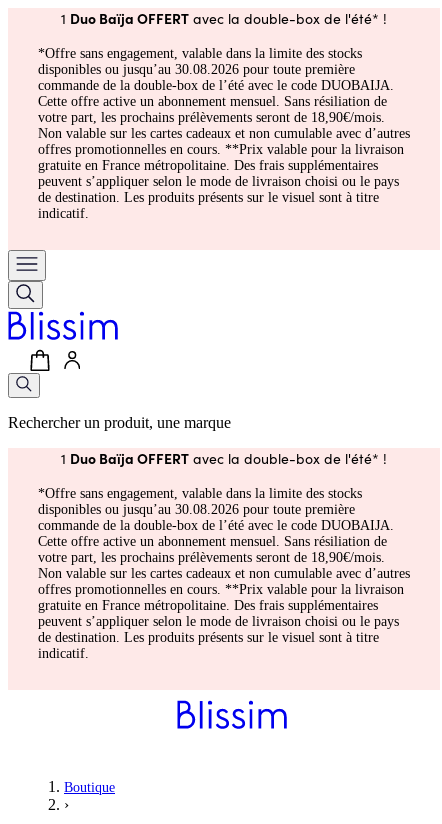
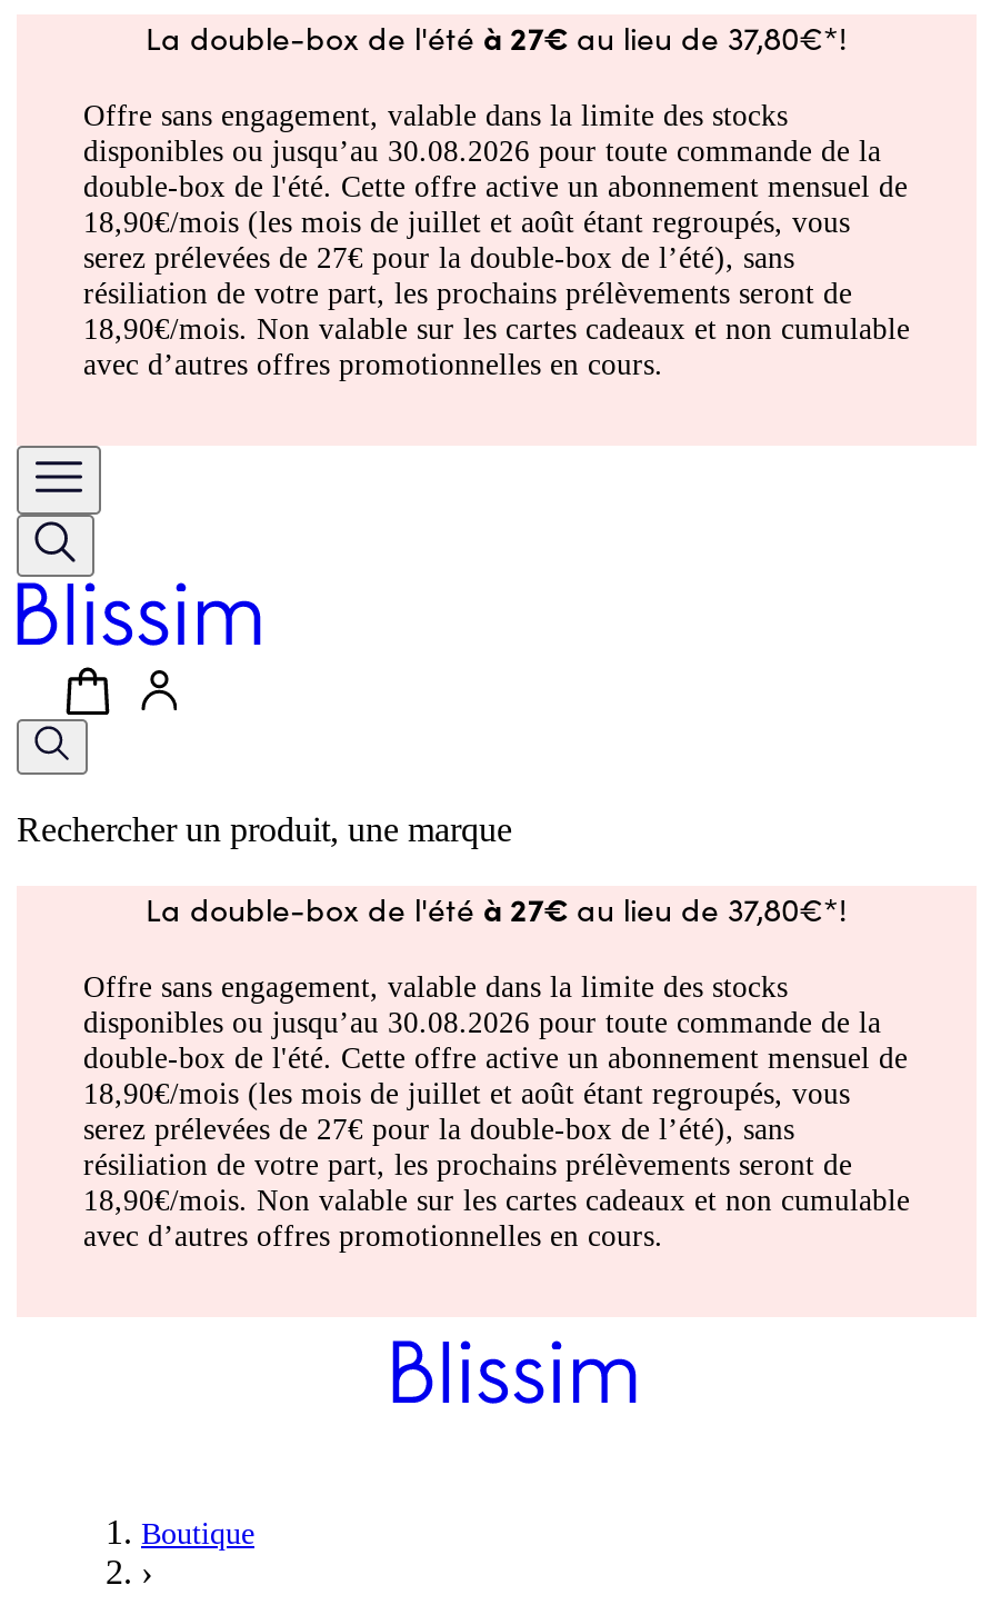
- 1 Duo Baïja OFFERT avec la double-box de l'été* !
+ La double-box de l'été à 27€au lieu de 37,80€*!

- *Offre sans engagement, valable dans la limite des stocks
- disponibles ou jusqu’au 30.08.2026 pour toute première
- commande de la double-box de l’été avec le code DUOBAIJA.
- Cette offre active un abonnement mensuel. Sans résiliation de
- votre part, les prochains prélèvements seront de 18,90€/mois.
- Non valable sur les cartes cadeaux et non cumulable avec d’autres
- offres promotionnelles en cours. **Prix valable pour la livraison
- gratuite en France métropolitaine. Des frais supplémentaires
- peuvent s’appliquer selon le mode de livraison choisi ou le pays
- de destination. Les produits présents sur le visuel sont à titre
- indicatif.
+ Offre sans engagement, valable dans la limite des stocks
+ disponibles ou jusqu’au 30.08.2026 pour toute commande de la
+ double-box de l'été. Cette offre active un abonnement mensuel de
+ 18,90€/mois (les mois de juillet et août étant regroupés, vous
+ serez prélevées de 27€ pour la double-box de l’été), sans
+ résiliation de votre part, les prochains prélèvements seront de
+ 18,90€/mois. Non valable sur les cartes cadeaux et non cumulable
+ avec d’autres offres promotionnelles en cours.

- 1 Duo Baïja OFFERT avec la double-box de l'été* !
+ La double-box de l'été à 27€au lieu de 37,80€*!

- *Offre sans engagement, valable dans la limite des stocks
- disponibles ou jusqu’au 30.08.2026 pour toute première
- commande de la double-box de l’été avec le code DUOBAIJA.
- Cette offre active un abonnement mensuel. Sans résiliation de
- votre part, les prochains prélèvements seront de 18,90€/mois.
- Non valable sur les cartes cadeaux et non cumulable avec d’autres
- offres promotionnelles en cours. **Prix valable pour la livraison
- gratuite en France métropolitaine. Des frais supplémentaires
- peuvent s’appliquer selon le mode de livraison choisi ou le pays
- de destination. Les produits présents sur le visuel sont à titre
- indicatif.
+ Offre sans engagement, valable dans la limite des stocks
+ disponibles ou jusqu’au 30.08.2026 pour toute commande de la
+ double-box de l'été. Cette offre active un abonnement mensuel de
+ 18,90€/mois (les mois de juillet et août étant regroupés, vous
+ serez prélevées de 27€ pour la double-box de l’été), sans
+ résiliation de votre part, les prochains prélèvements seront de
+ 18,90€/mois. Non valable sur les cartes cadeaux et non cumulable
+ avec d’autres offres promotionnelles en cours.
